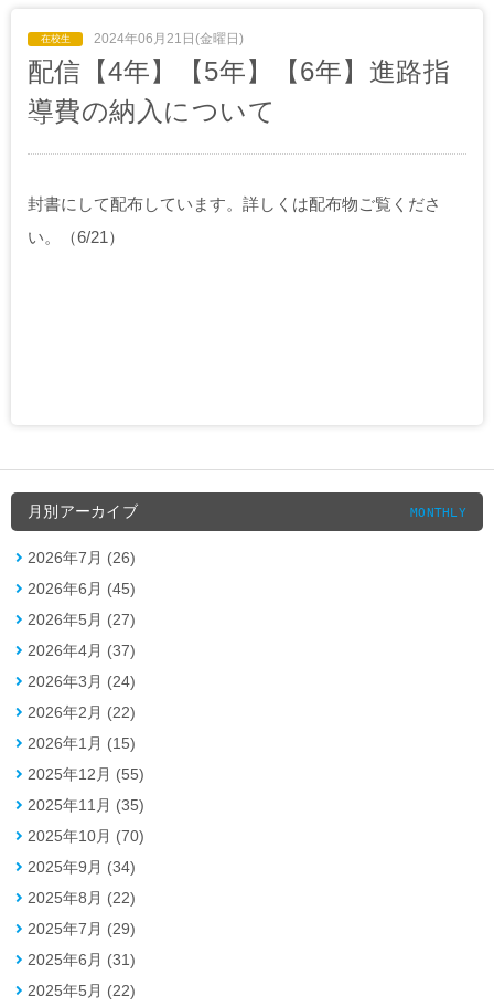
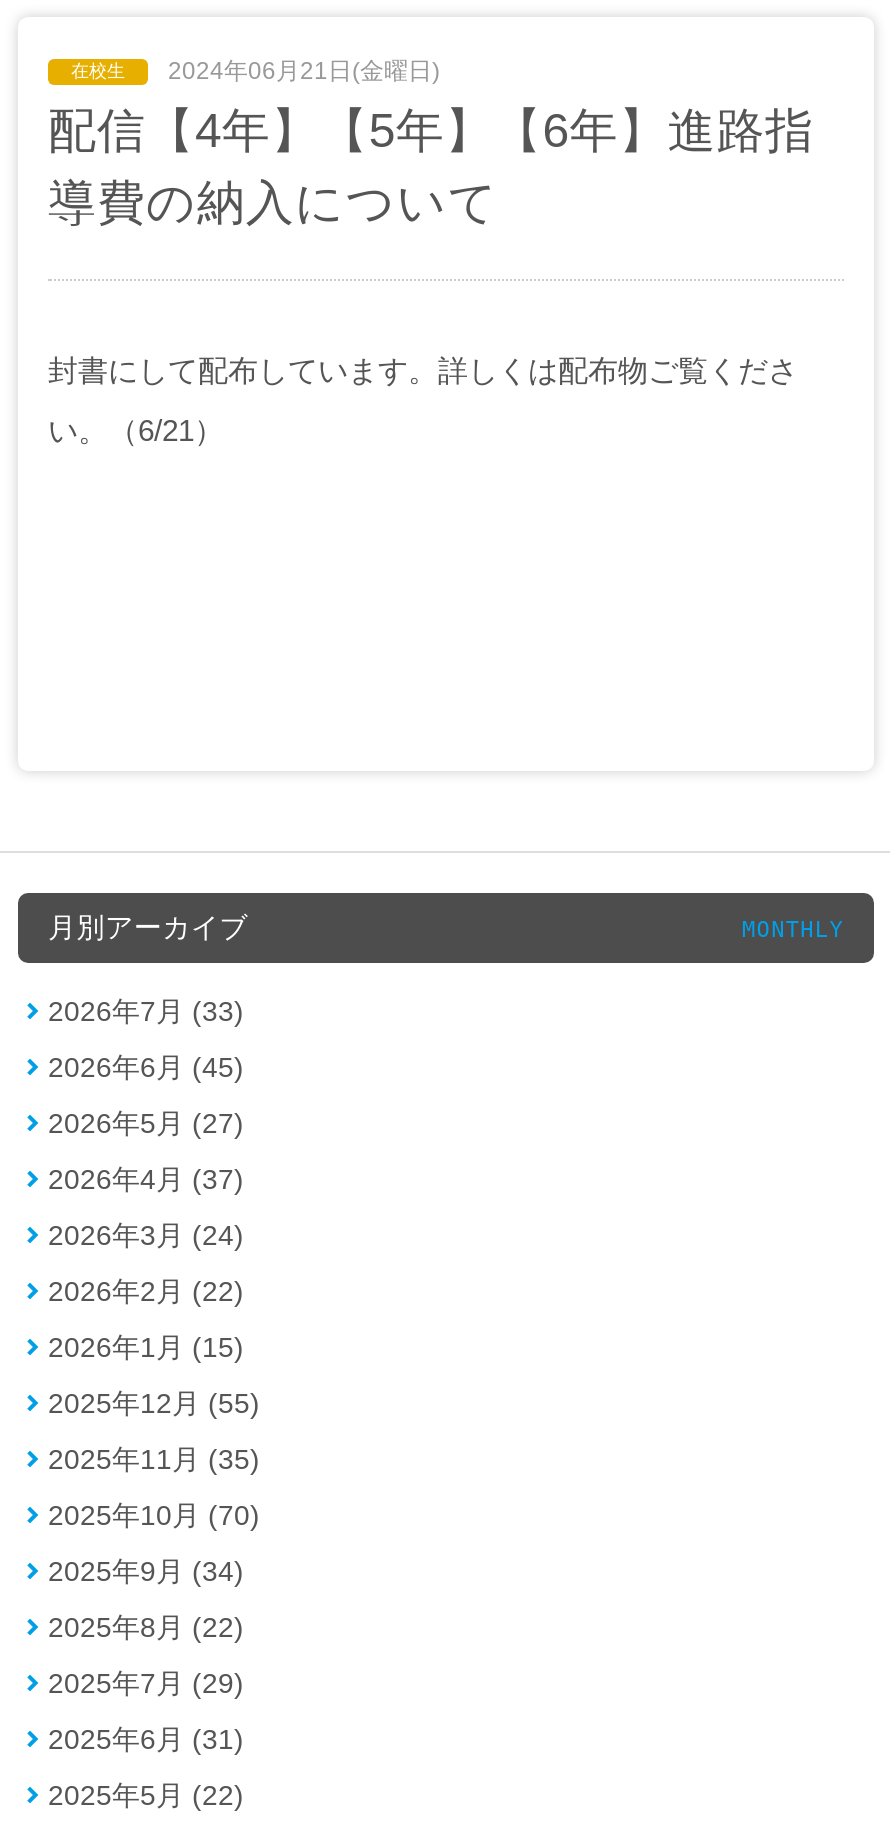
- 2026年7月 (26)
+ 2026年7月 (33)
